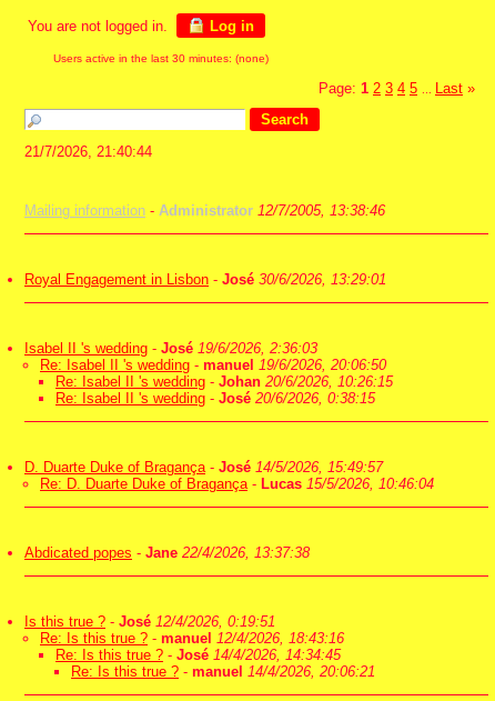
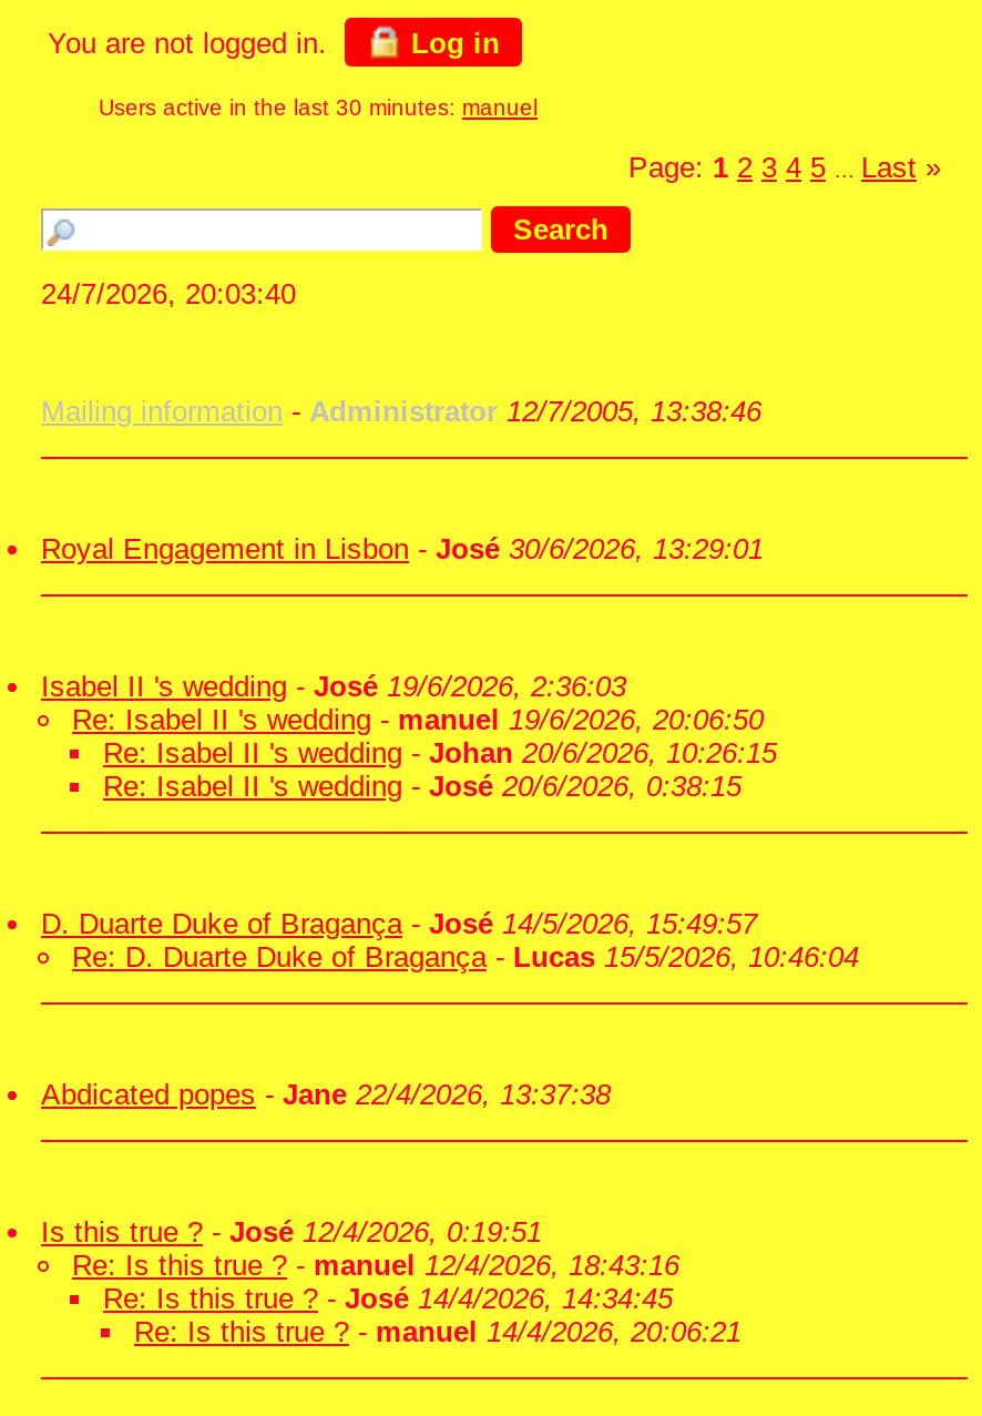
- Users active in the last 30 minutes: (none)
+ Users active in the last 30 minutes: manuel

- 21/7/2026, 21:40:44
+ 24/7/2026, 20:03:40
